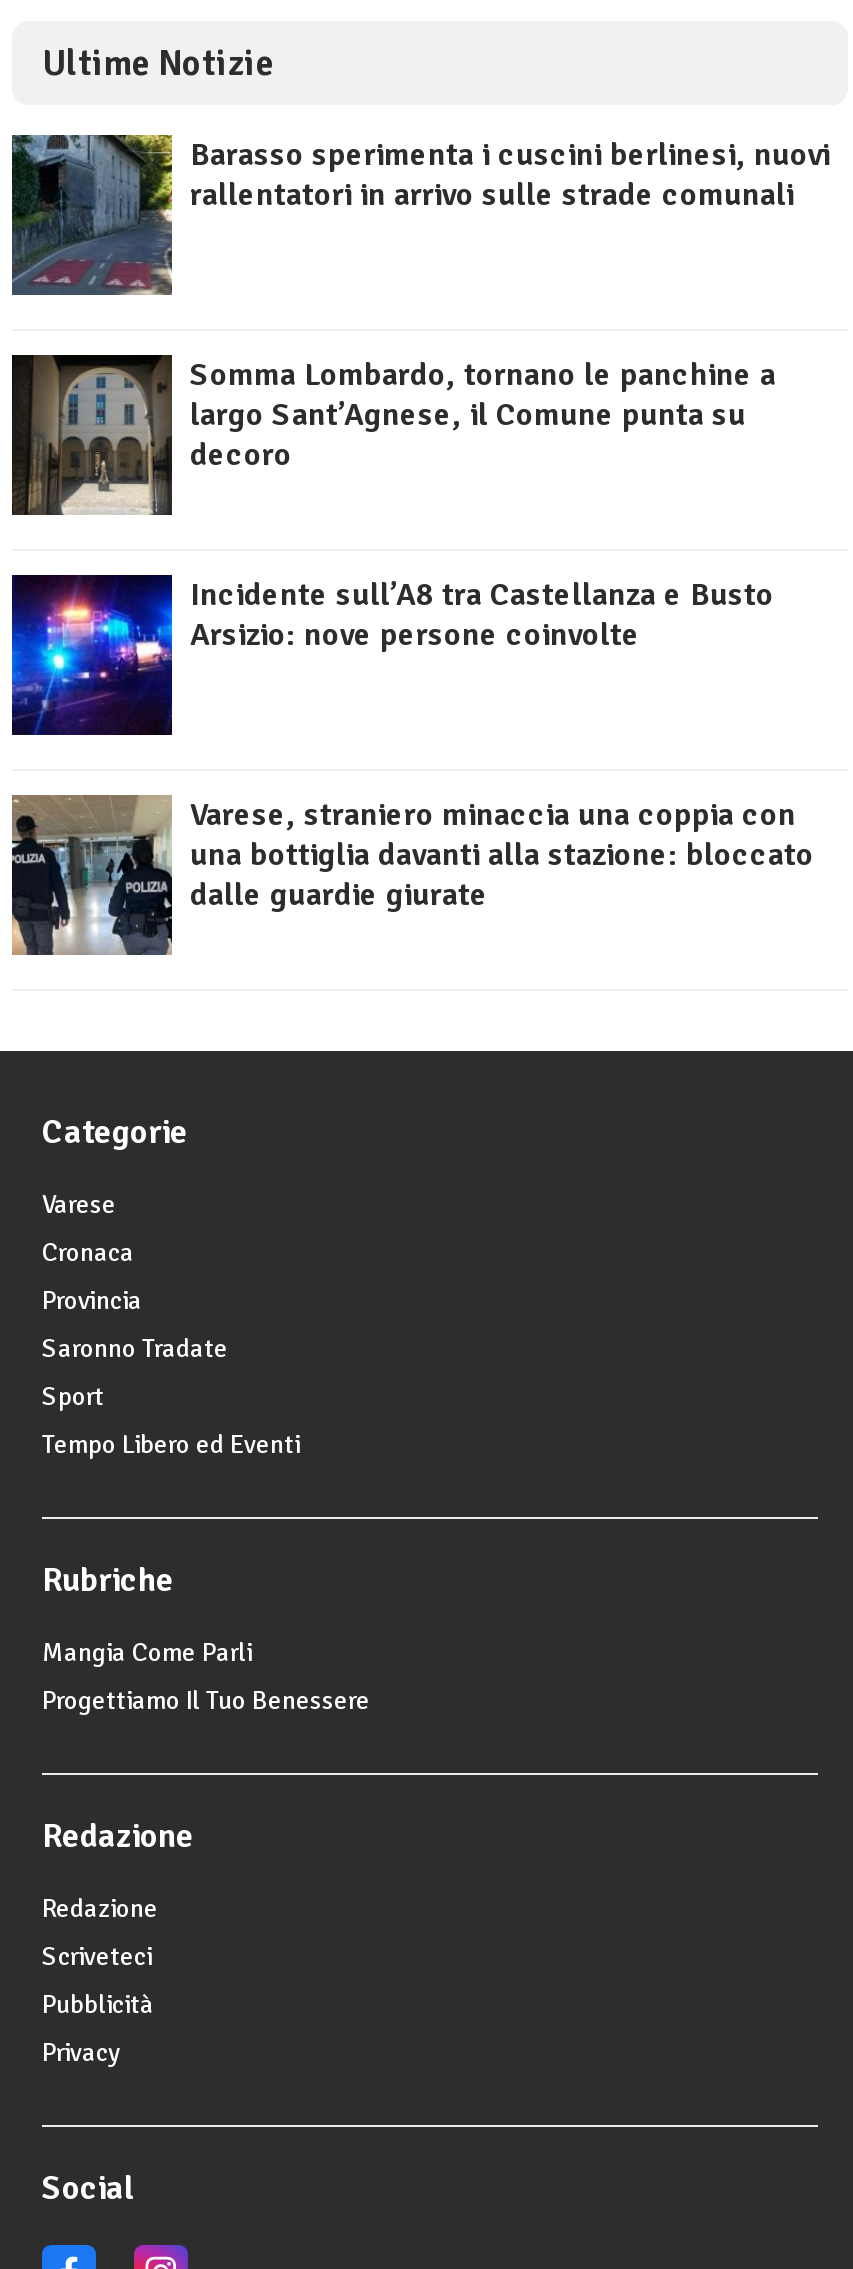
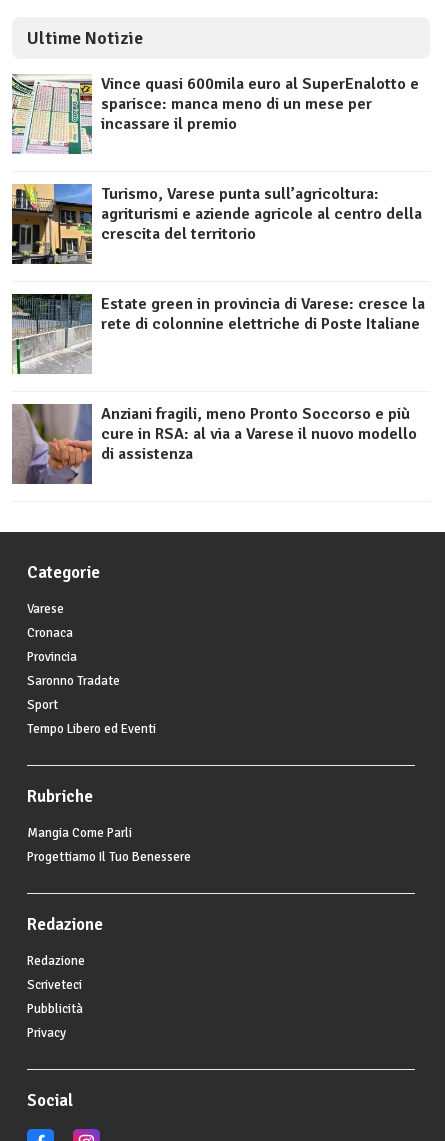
- [image]
- Barasso sperimenta i cuscini berlinesi, nuovi
- rallentatori in arrivo sulle strade comunali
+ [image]
+ Vince quasi 600mila euro al SuperEnalotto e
+ sparisce: manca meno di un mese per
+ incassare il premio

- [image]
- Somma Lombardo, tornano le panchine a
- largo Sant’Agnese, il Comune punta su
- decoro
+ [image]
+ Turismo, Varese punta sull’agricoltura:
+ agriturismi e aziende agricole al centro della
+ crescita del territorio

- [image]
- Incidente sull’A8 tra Castellanza e Busto
- Arsizio: nove persone coinvolte
+ [image]
+ Estate green in provincia di Varese: cresce la
+ rete di colonnine elettriche di Poste Italiane

- [image]
- Varese, straniero minaccia una coppia con
- una bottiglia davanti alla stazione: bloccato
- dalle guardie giurate
+ [image]
+ Anziani fragili, meno Pronto Soccorso e più
+ cure in RSA: al via a Varese il nuovo modello
+ di assistenza
